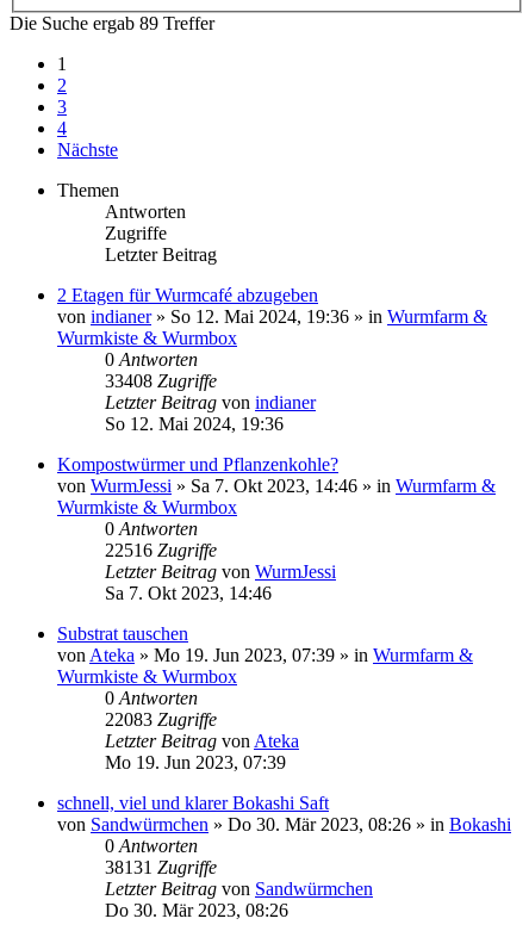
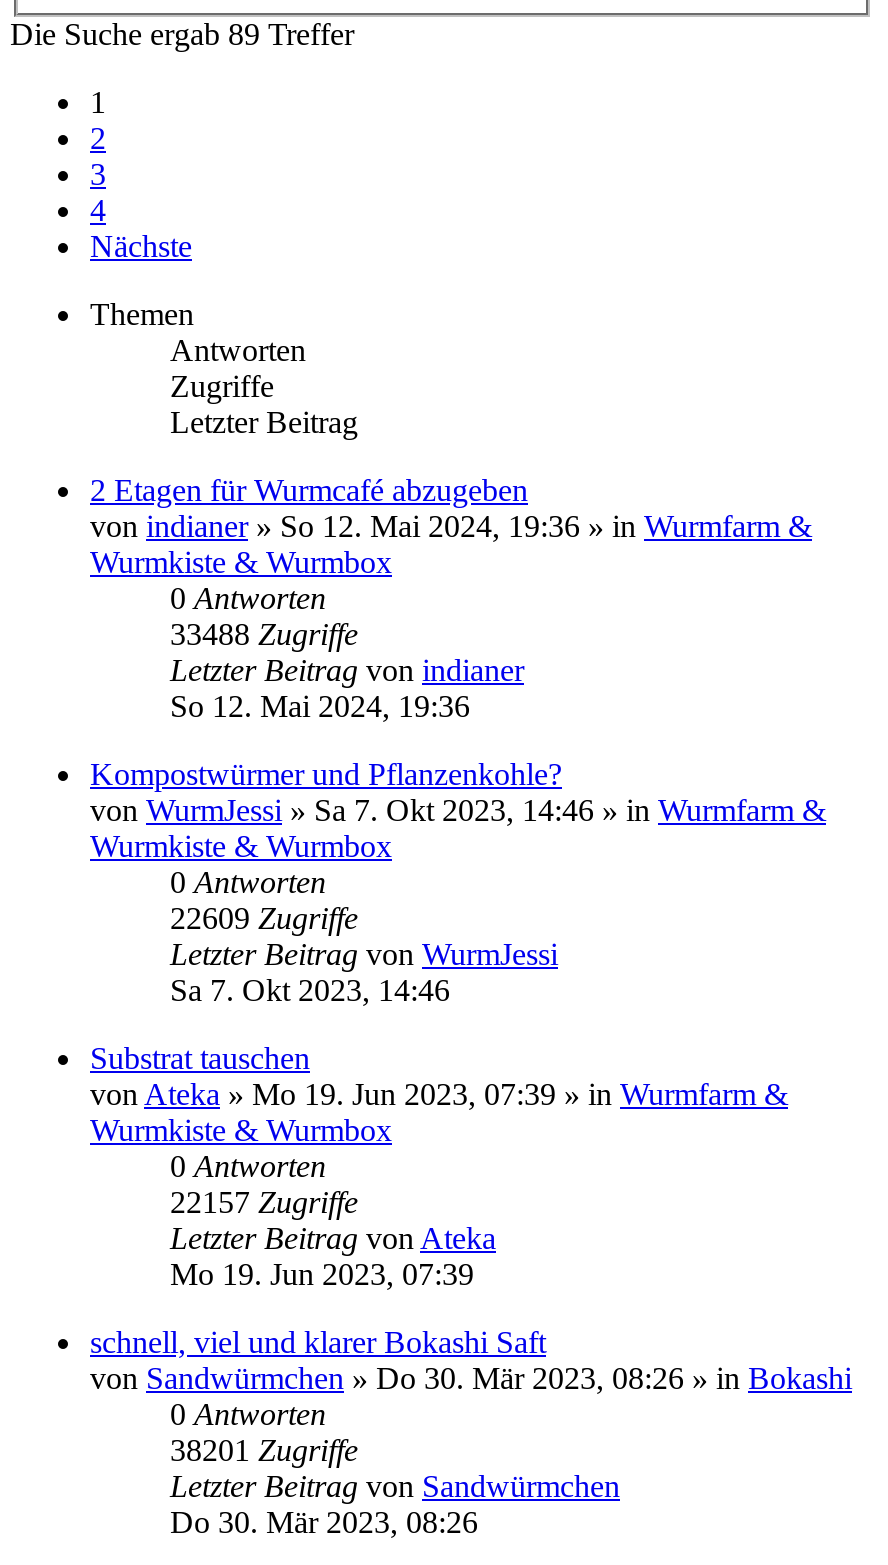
- 33408 Zugriffe
+ 33488 Zugriffe

- 22516 Zugriffe
+ 22609 Zugriffe

- 22083 Zugriffe
+ 22157 Zugriffe

- 38131 Zugriffe
+ 38201 Zugriffe
